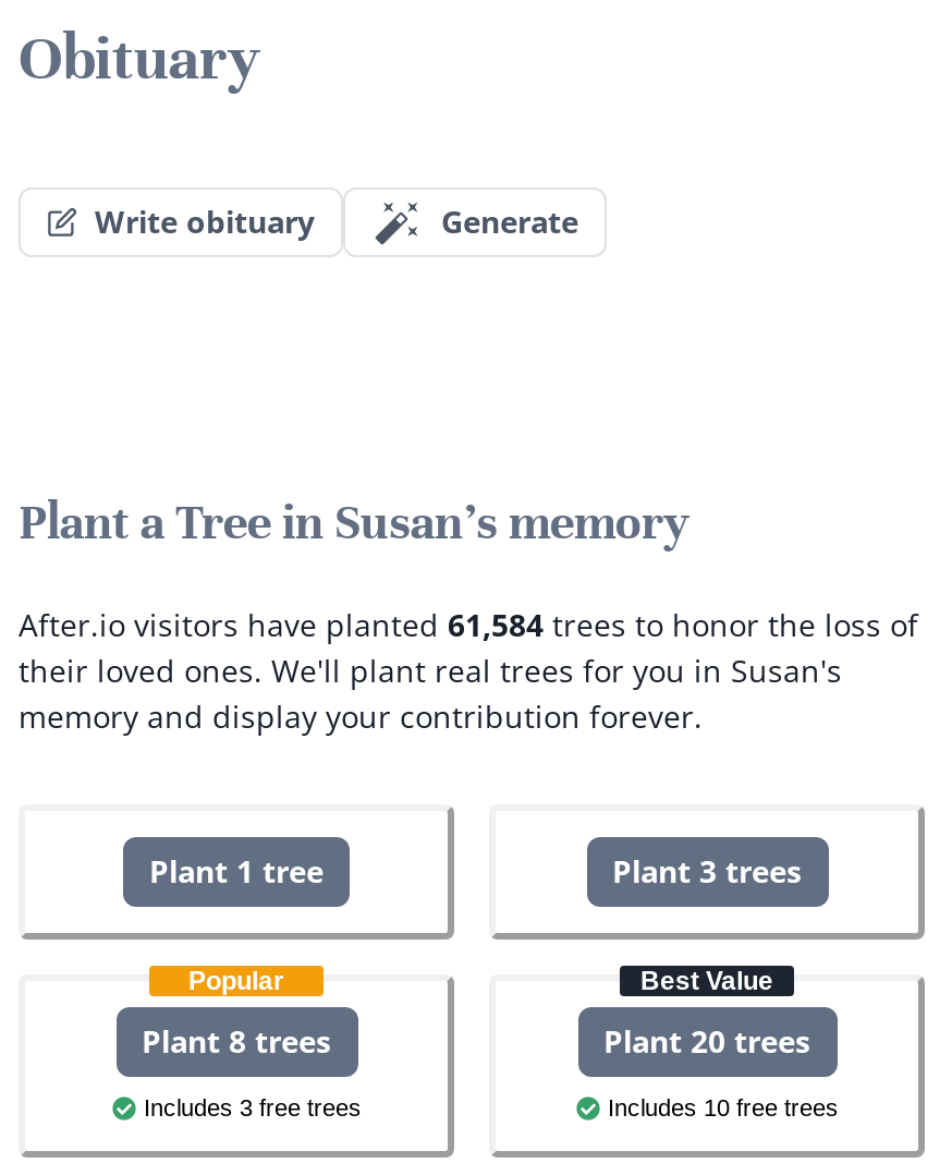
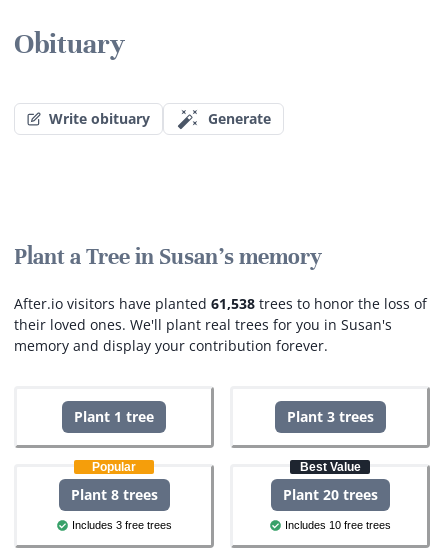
- After.io visitors have planted 61,584 trees to honor the loss of
+ After.io visitors have planted 61,538 trees to honor the loss of
